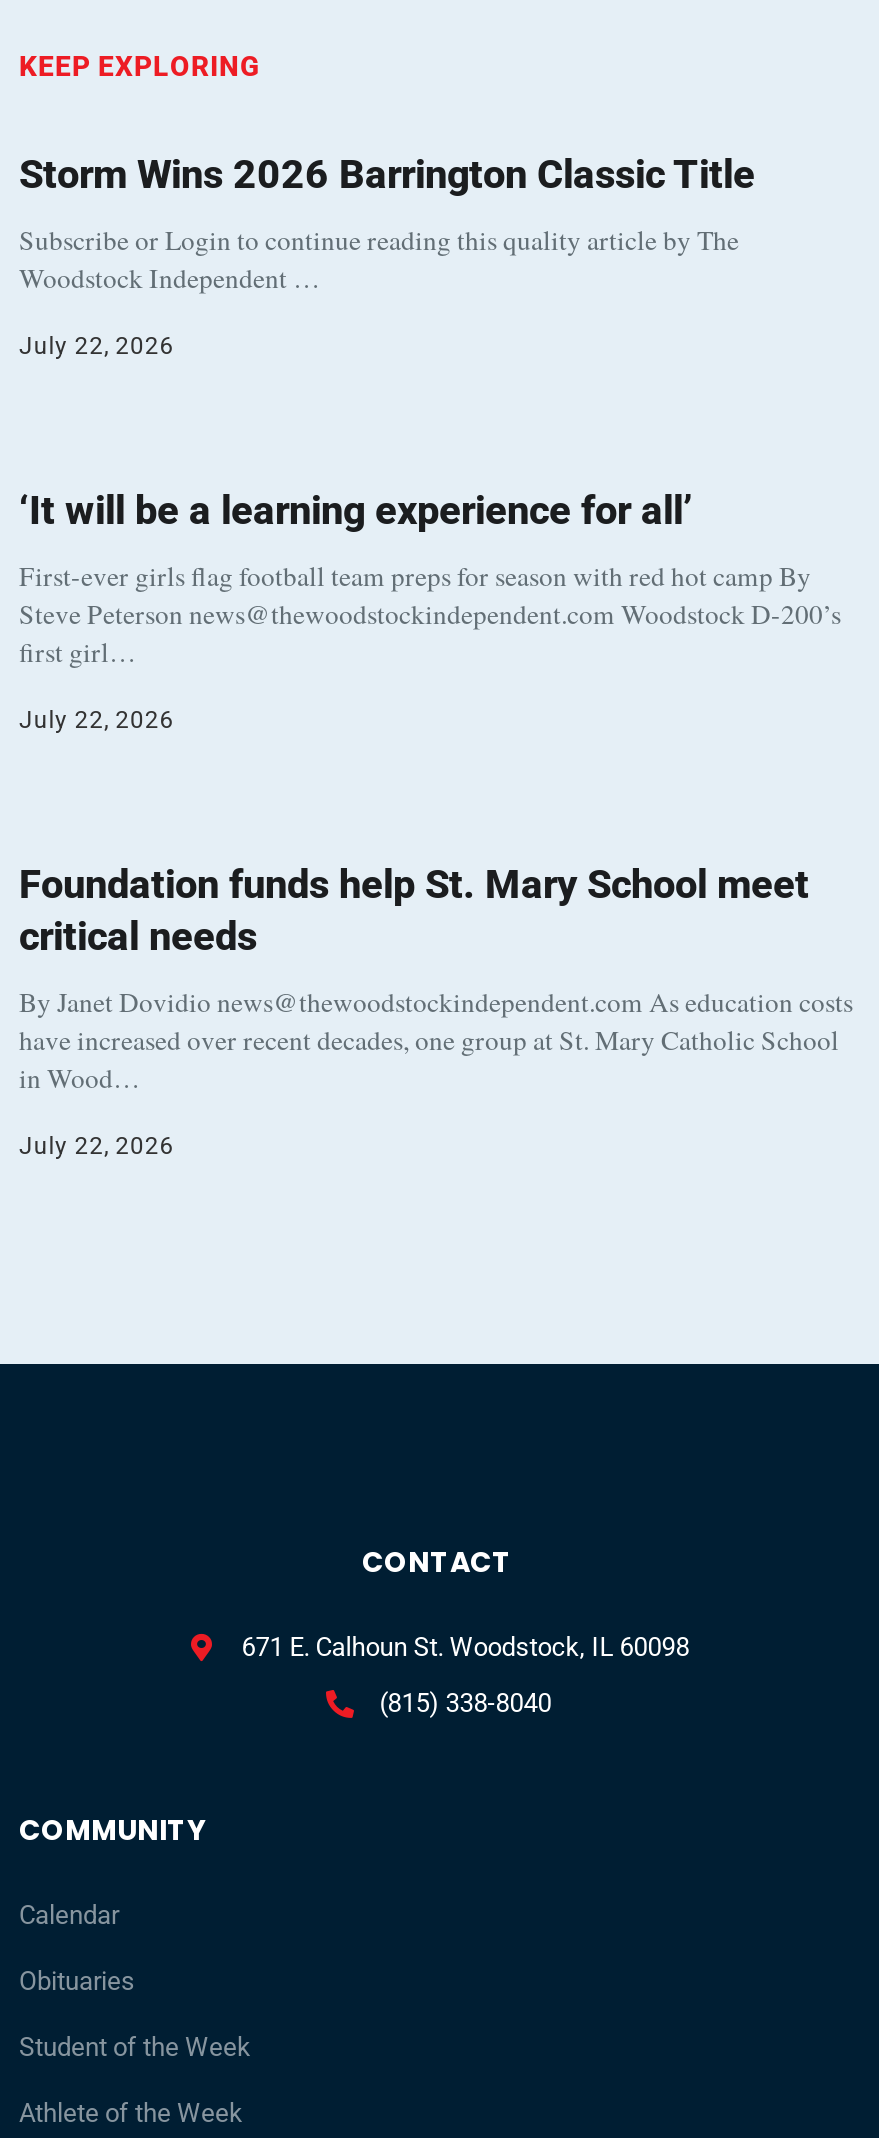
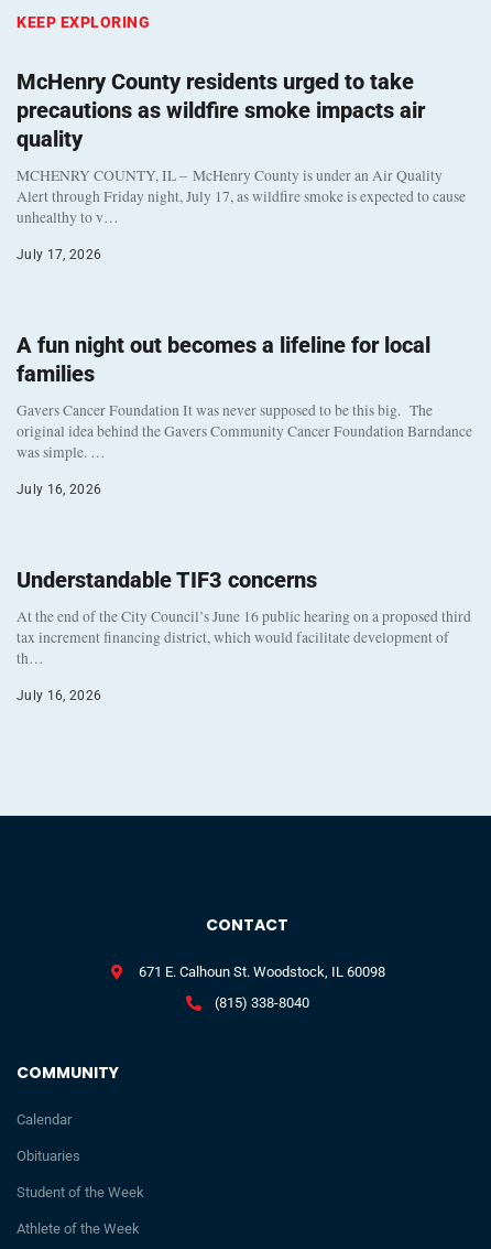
- Storm Wins 2026 Barrington Classic Title
+ McHenry County residents urged to take
+ precautions as wildfire smoke impacts air
+ quality

- Subscribe or Login to continue reading this quality article by The
- Woodstock Independent …
+ MCHENRY COUNTY, IL – McHenry County is under an Air Quality
+ Alert through Friday night, July 17, as wildfire smoke is expected to cause
+ unhealthy to v…

- July 22, 2026
+ July 17, 2026

- ‘It will be a learning experience for all’
+ A fun night out becomes a lifeline for local
+ families

- First-ever girls flag football team preps for season with red hot camp By
- Steve Peterson news@thewoodstockindependent.com Woodstock D-200’s
- first girl…
+ Gavers Cancer Foundation It was never supposed to be this big. The
+ original idea behind the Gavers Community Cancer Foundation Barndance
+ was simple. …

- July 22, 2026
+ July 16, 2026

- Foundation funds help St. Mary School meet
- critical needs
+ Understandable TIF3 concerns

- By Janet Dovidio news@thewoodstockindependent.com As education costs
- have increased over recent decades, one group at St. Mary Catholic School
- in Wood…
+ At the end of the City Council’s June 16 public hearing on a proposed third
+ tax increment financing district, which would facilitate development of
+ th…

- July 22, 2026
+ July 16, 2026
